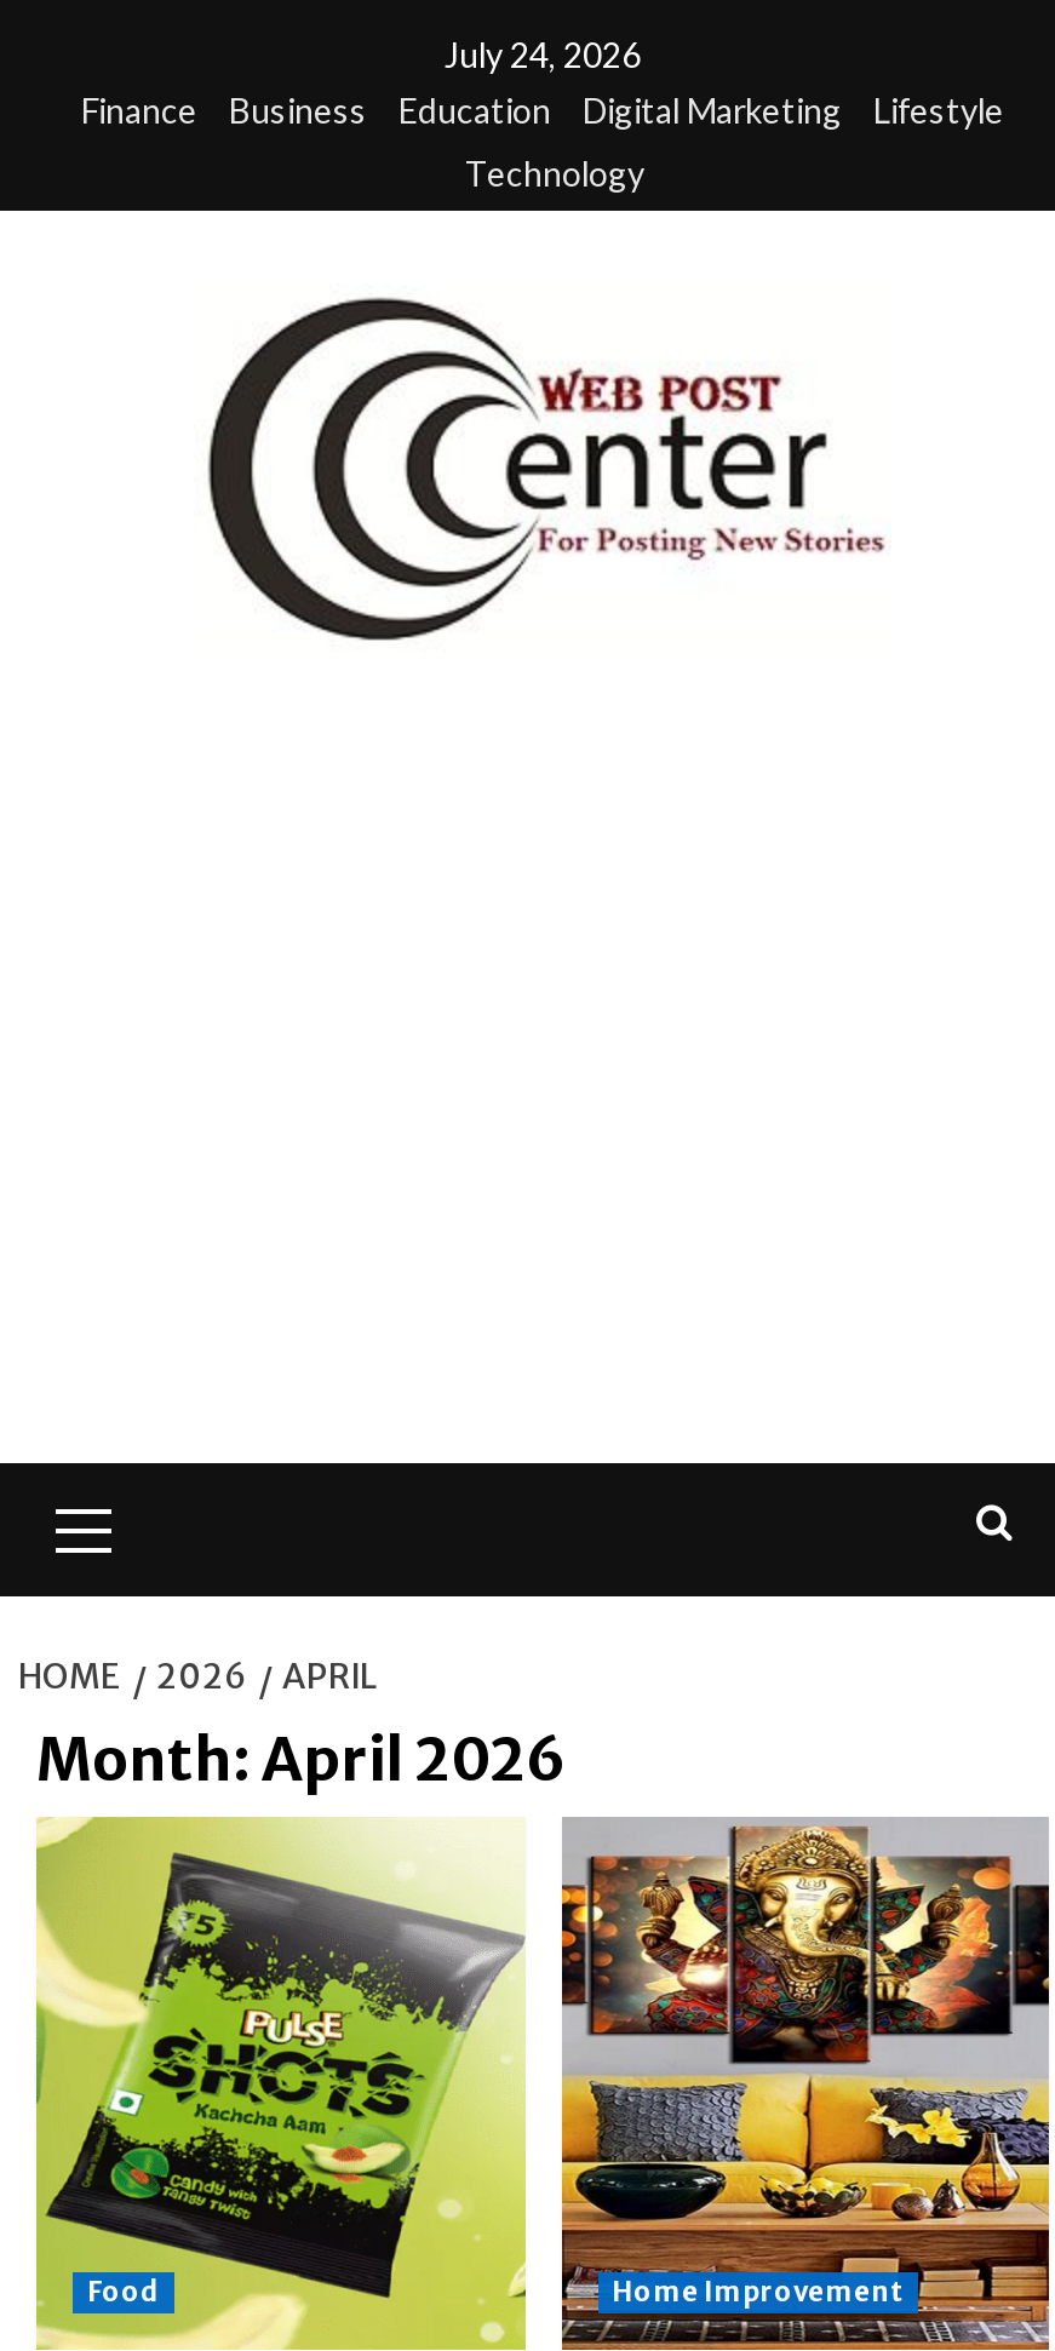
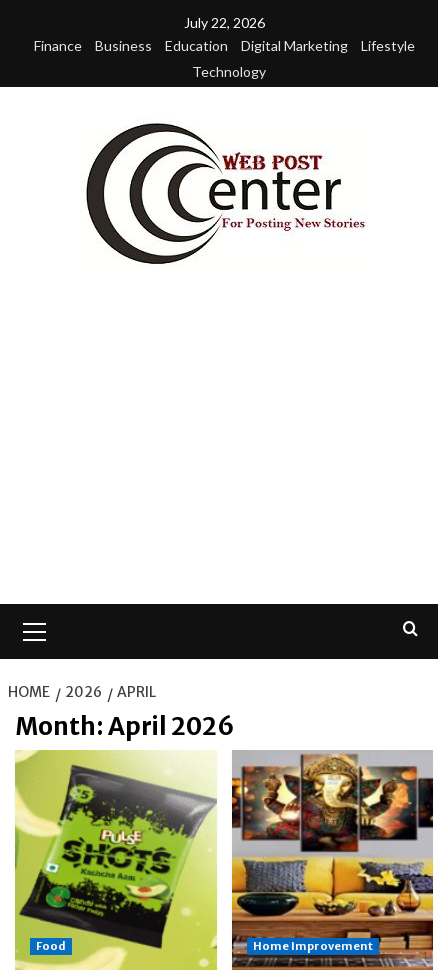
- July 24, 2026
+ July 22, 2026
